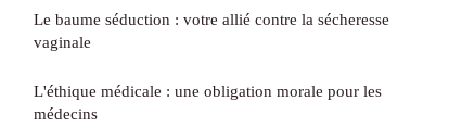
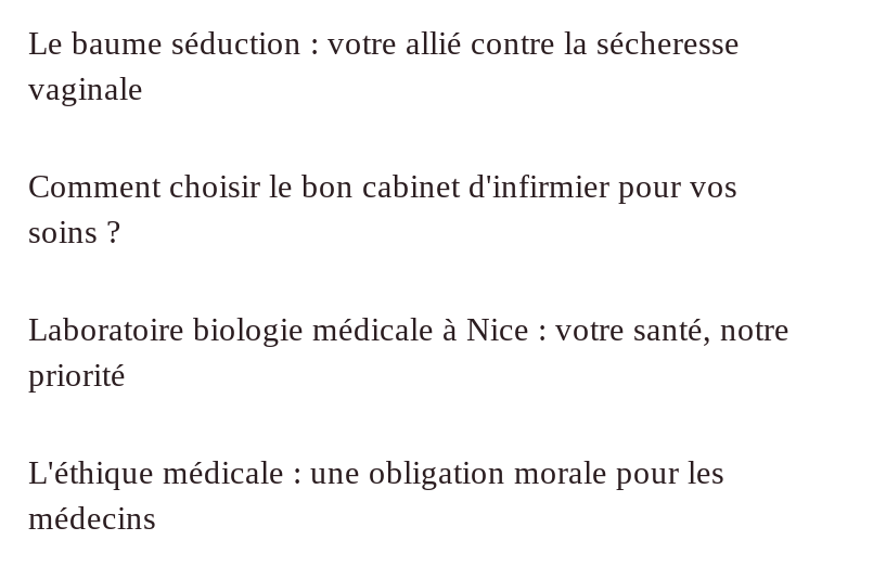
+ Comment choisir le bon cabinet d'infirmier pour vos
+ soins ?
+ Laboratoire biologie médicale à Nice : votre santé, notre
+ priorité
